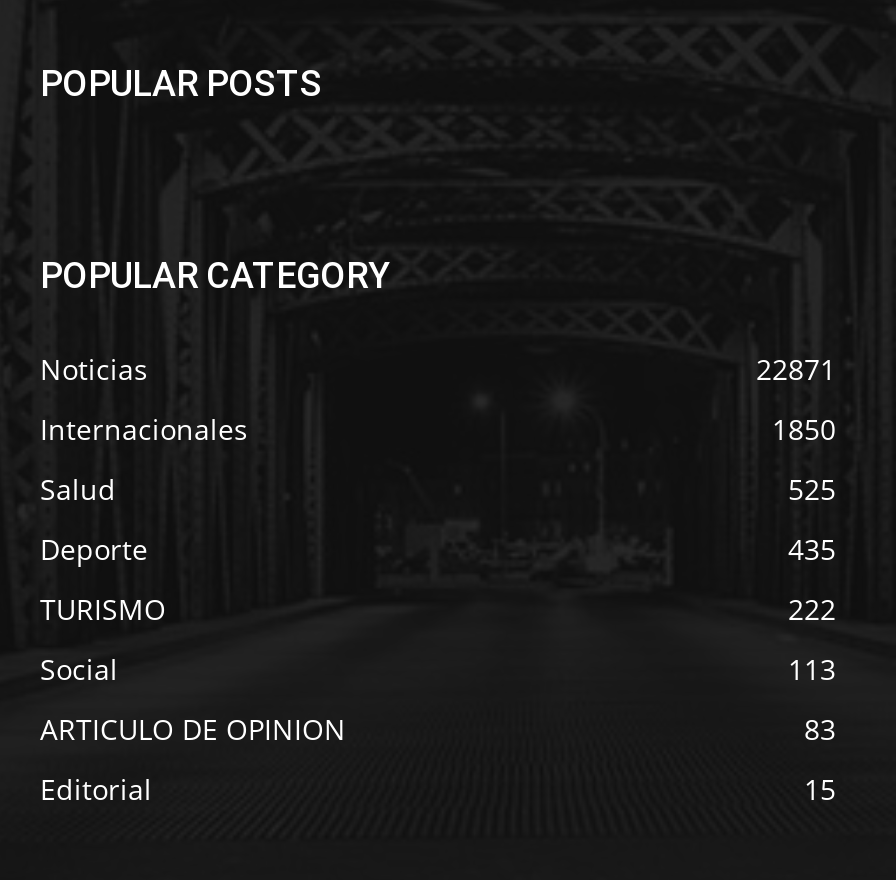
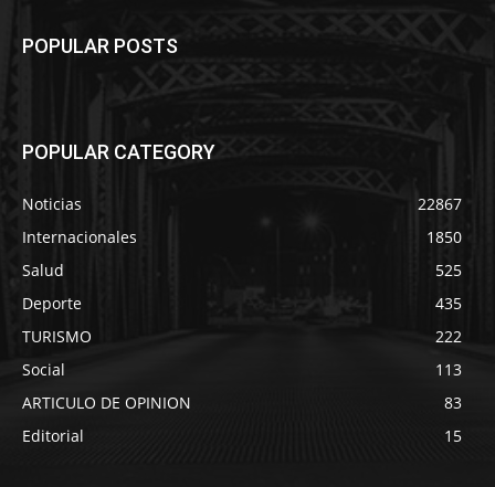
- 22871
+ 22867
